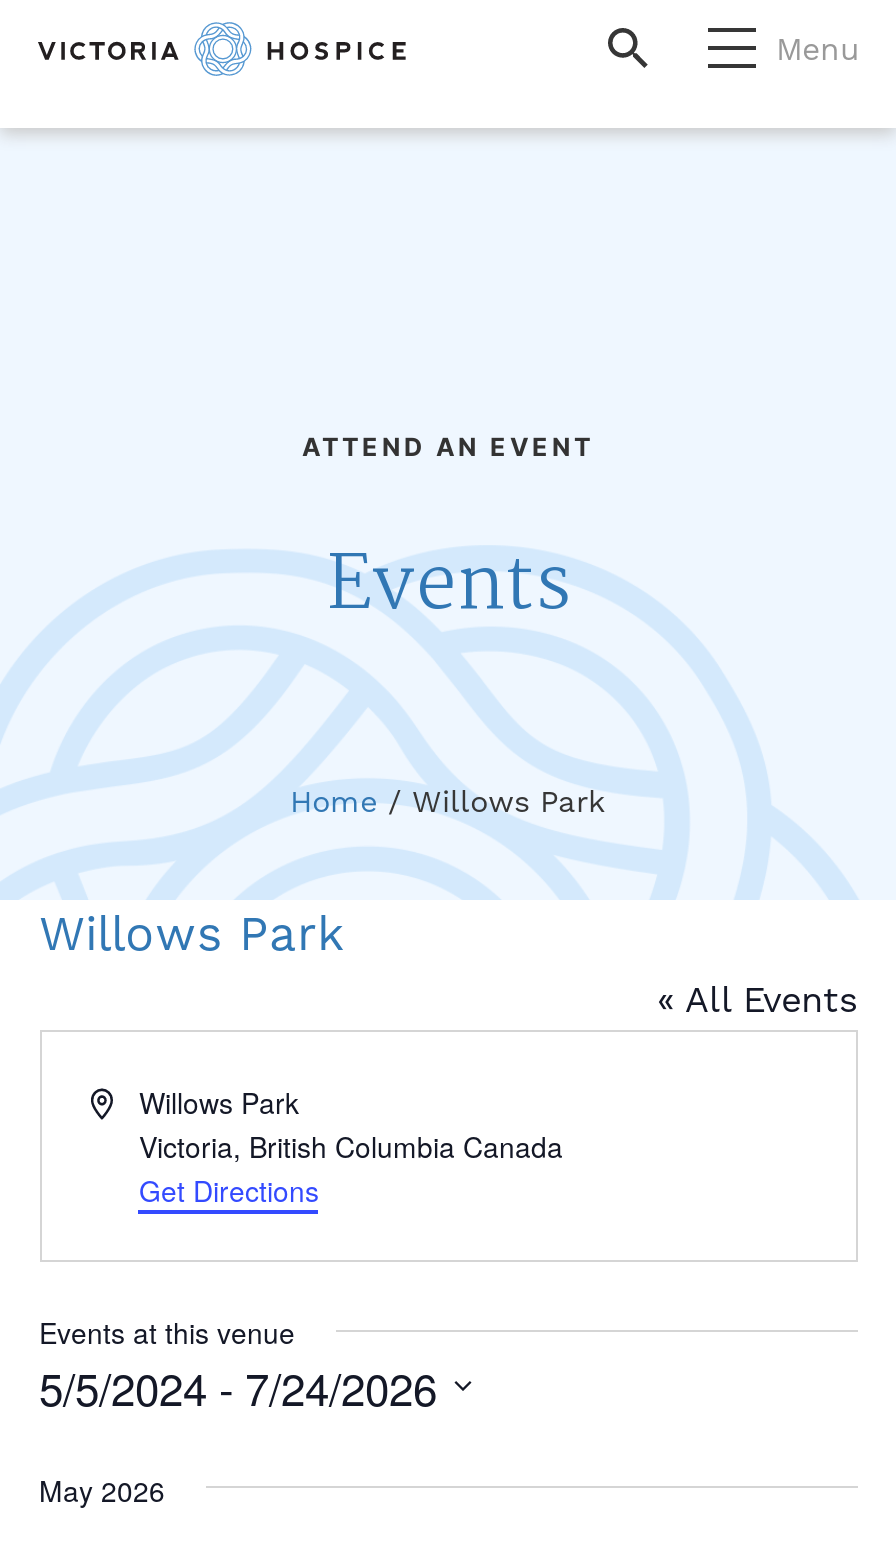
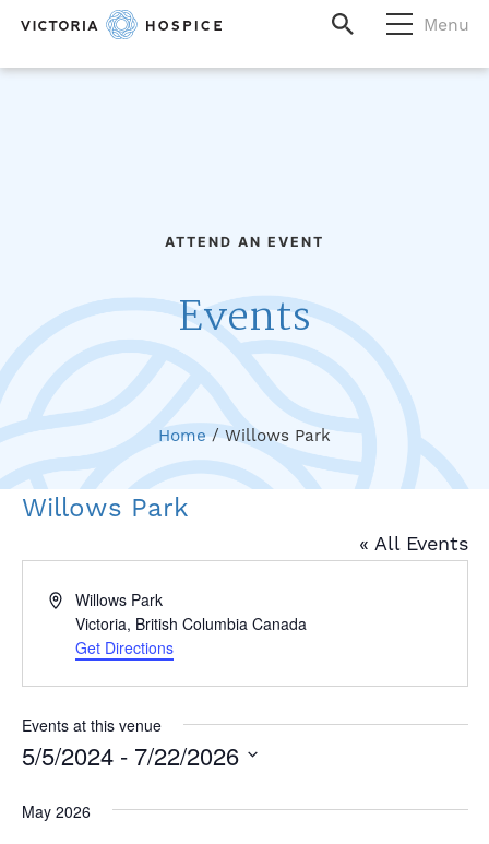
- 5/5/2024 - 7/24/2026
+ 5/5/2024 - 7/22/2026
